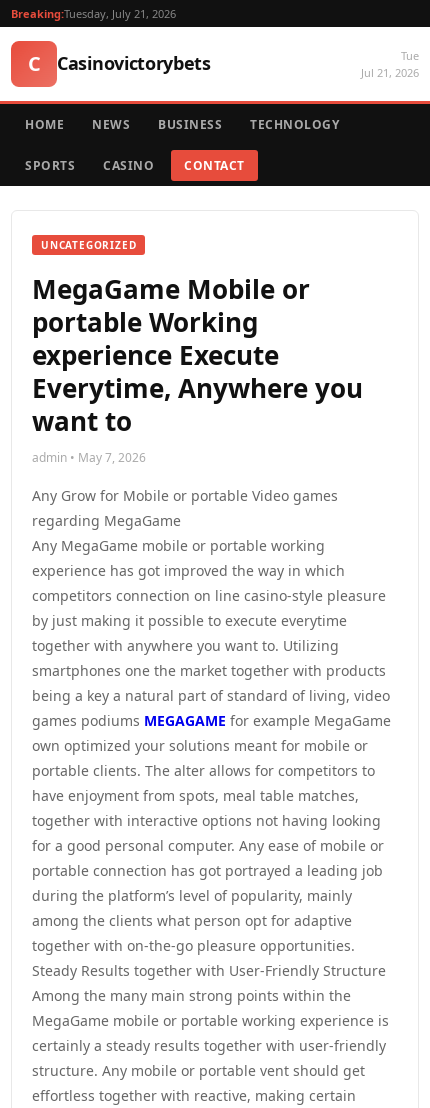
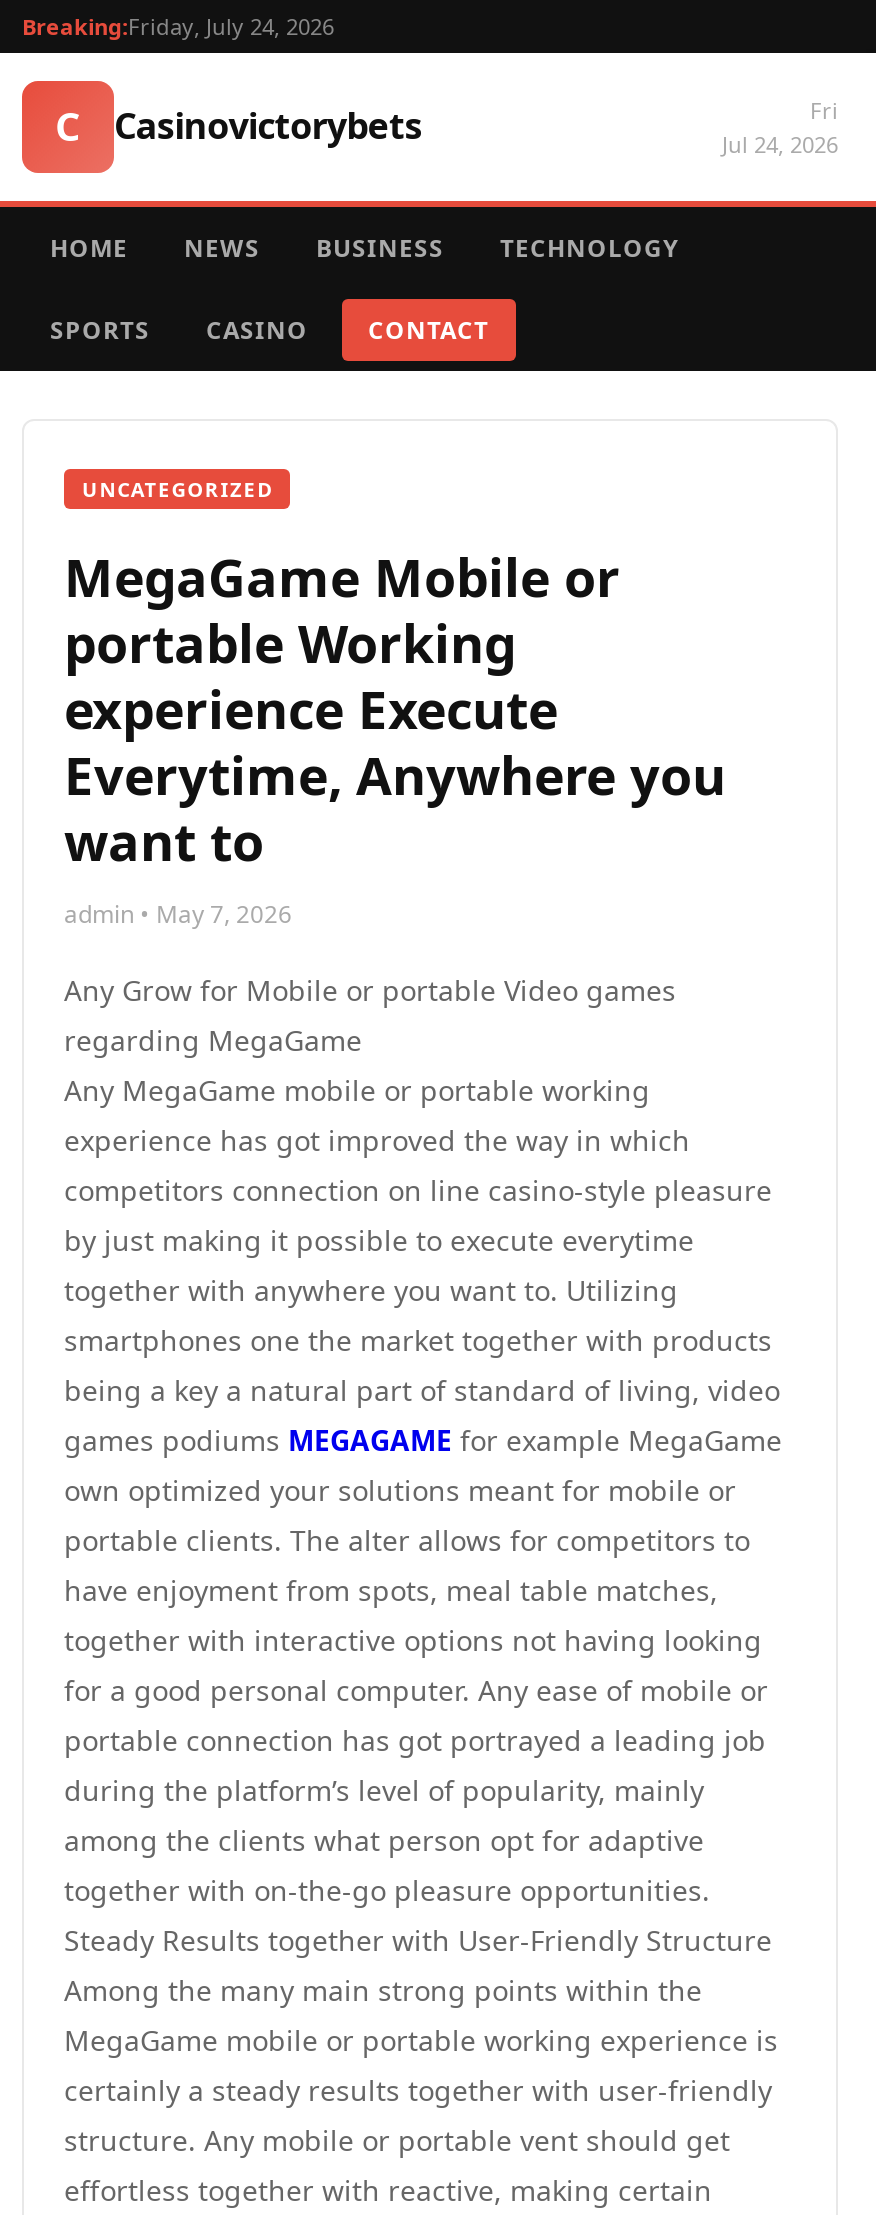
- Breaking:Tuesday, July 21, 2026
+ Breaking:Friday, July 24, 2026

- Tue
- Jul 21, 2026
+ Fri
+ Jul 24, 2026
